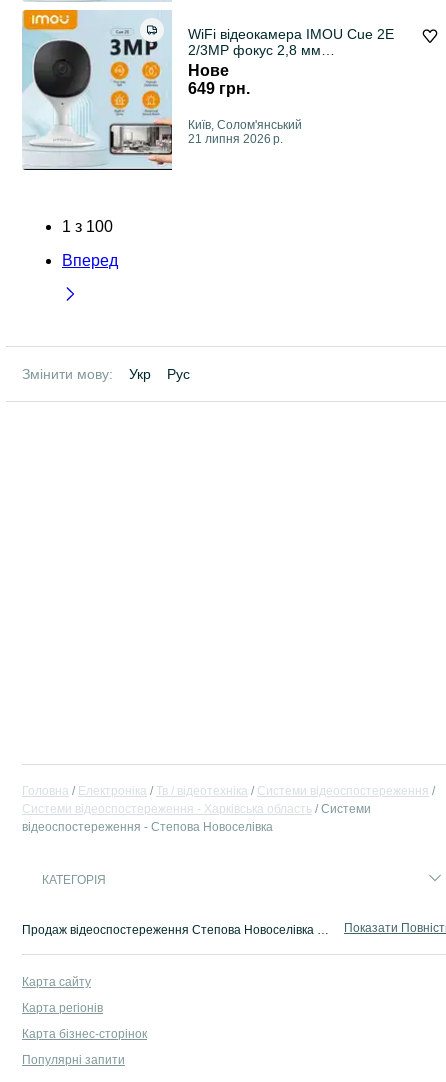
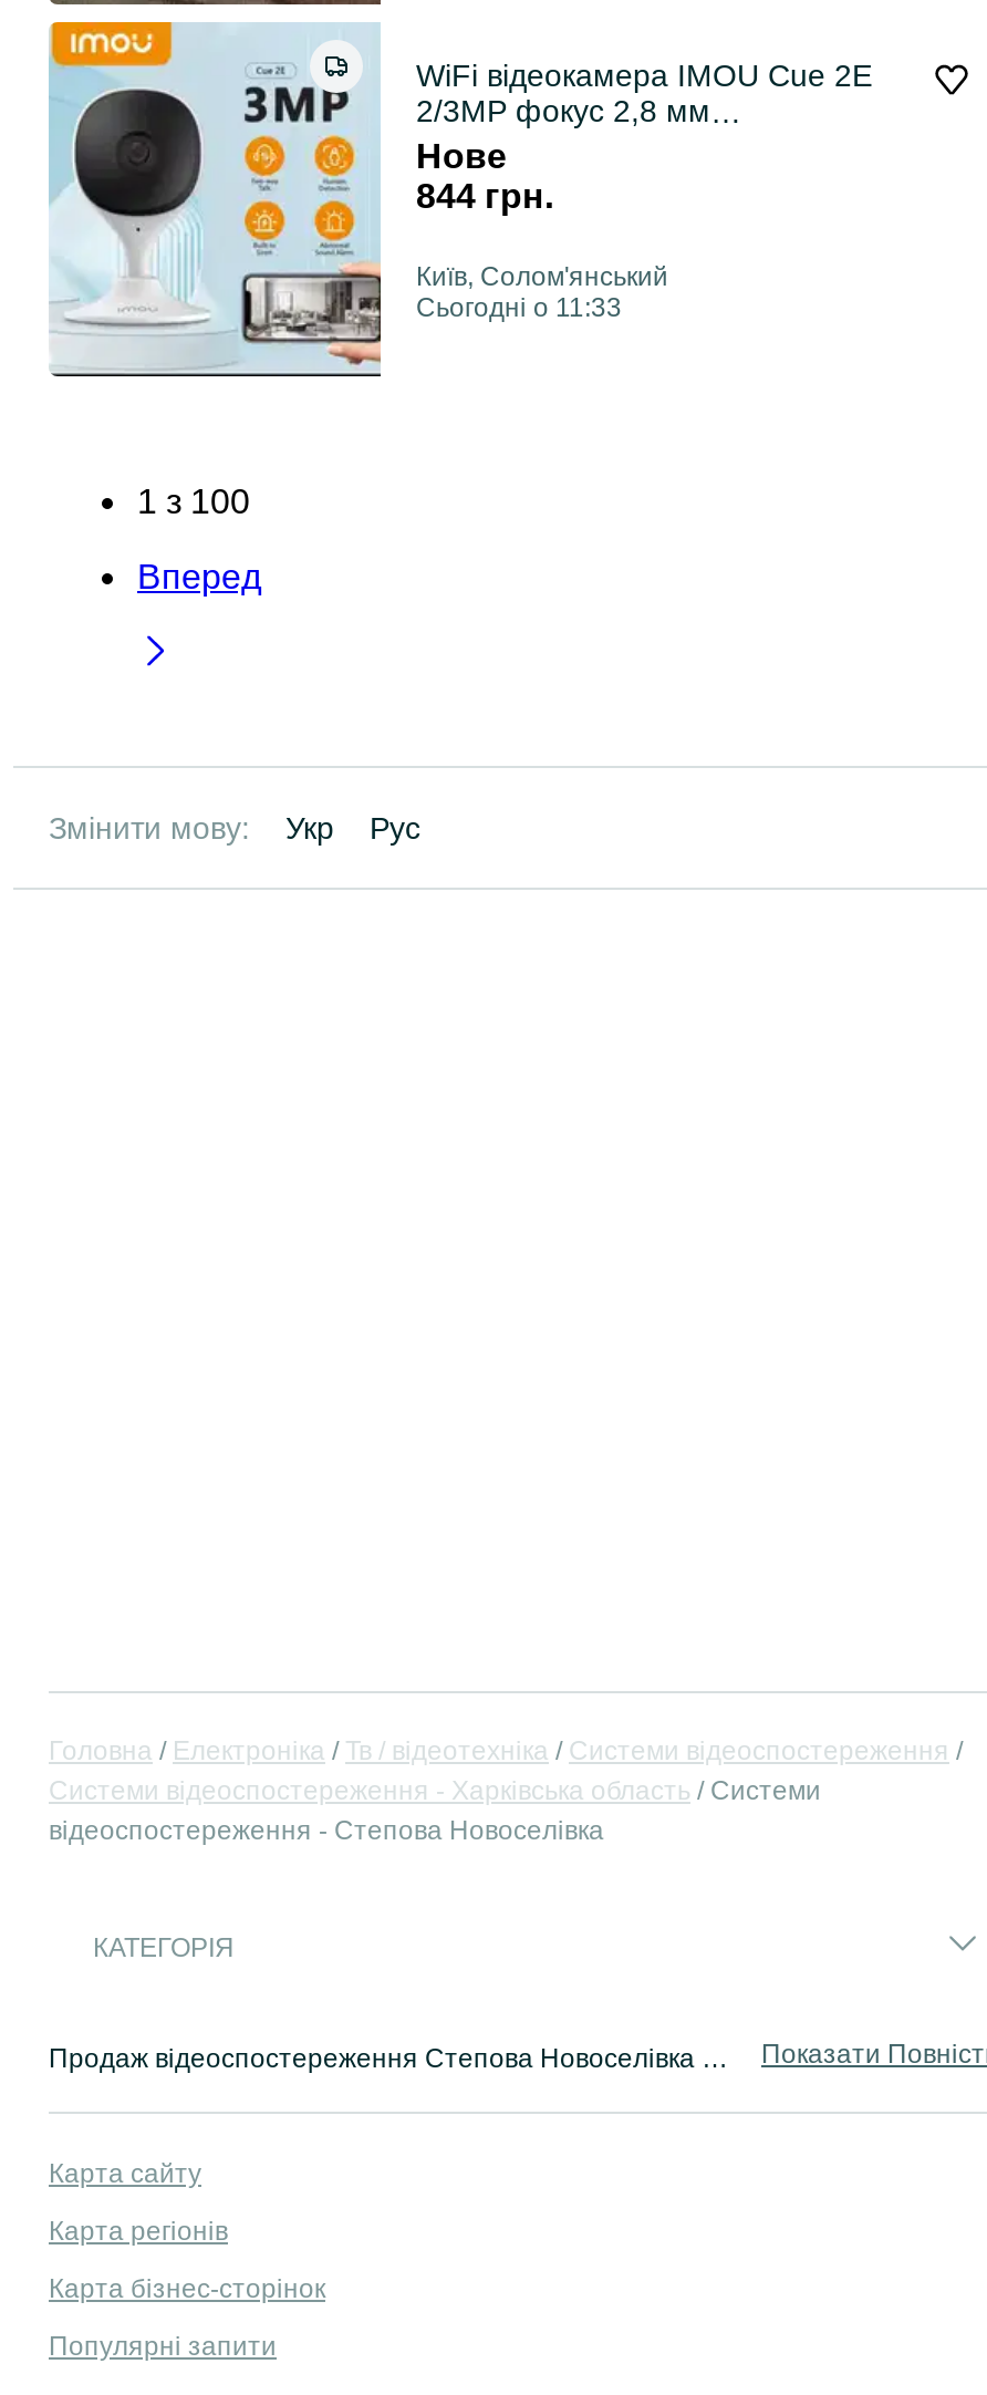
- 649 грн.
+ 844 грн.

- 21 липня 2026 р.
+ Сьогодні о 11:33
